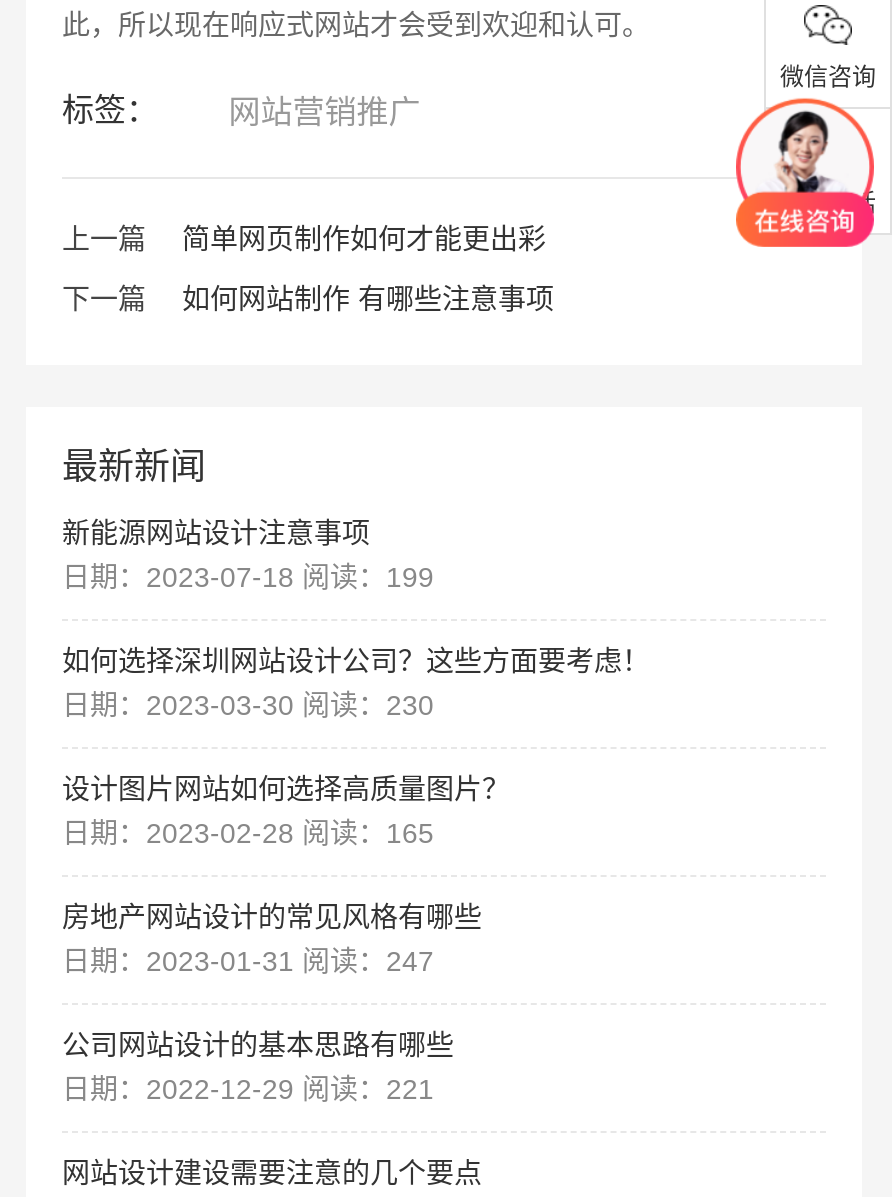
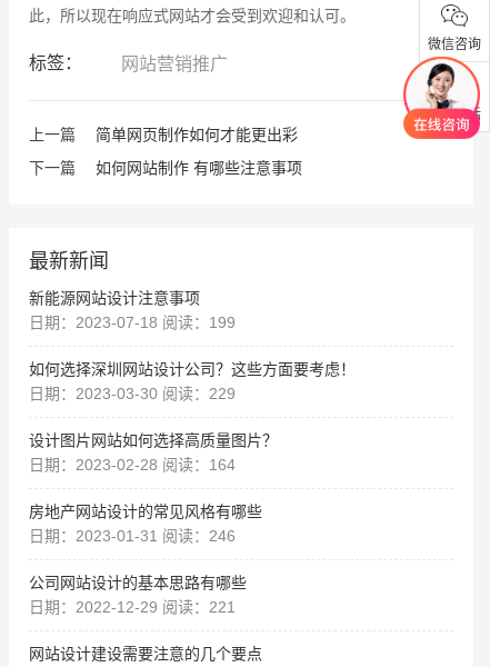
- 日期：2023-03-30 阅读：230
+ 日期：2023-03-30 阅读：229

- 日期：2023-02-28 阅读：165
+ 日期：2023-02-28 阅读：164

- 日期：2023-01-31 阅读：247
+ 日期：2023-01-31 阅读：246
